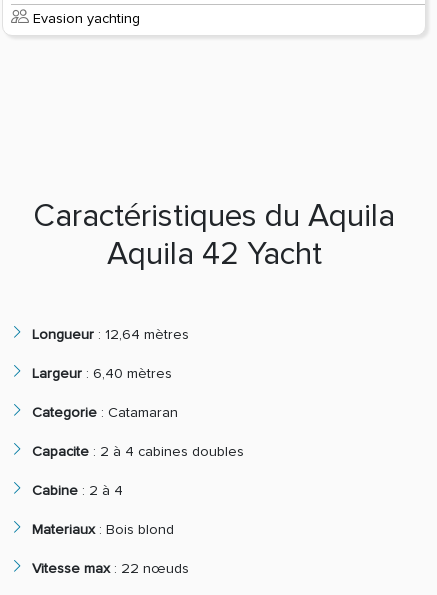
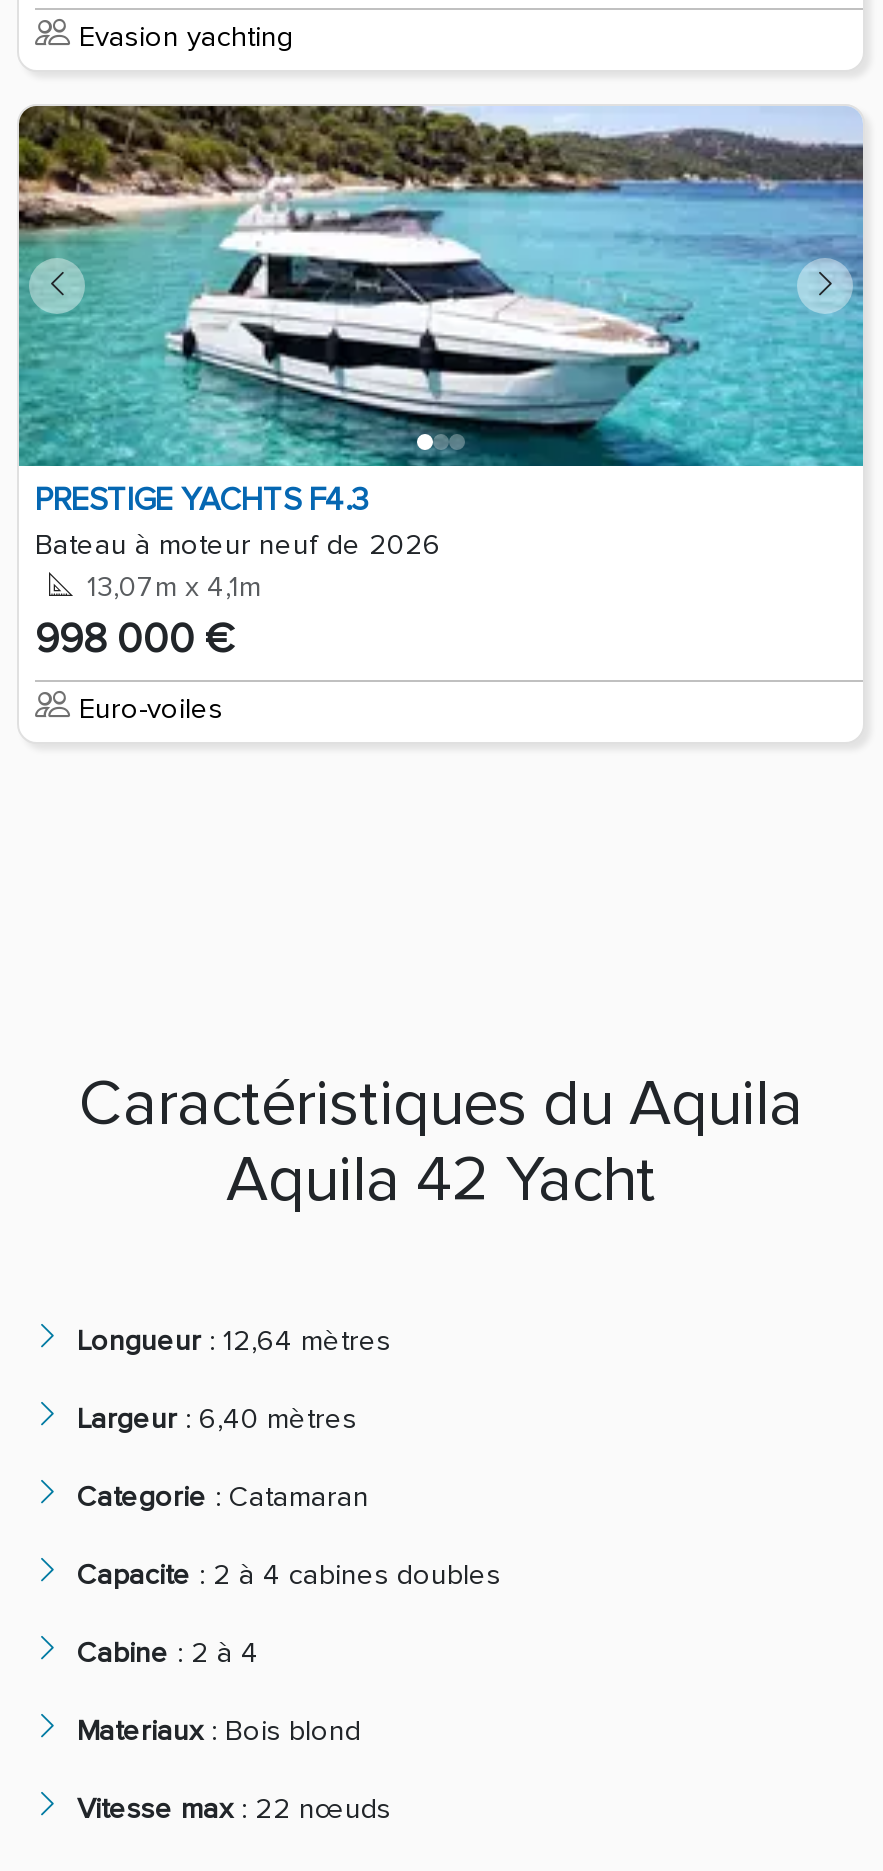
+ [image]
+ PRESTIGE YACHTS F4.3
+ Bateau à moteur neuf de 2026
+ 13,07m x 4,1m
+ 998 000 €
+ Euro-voiles
